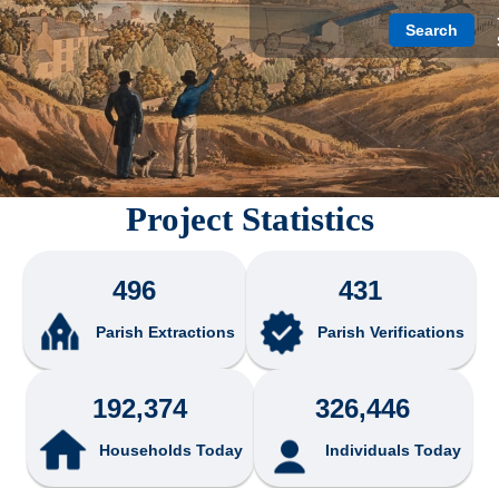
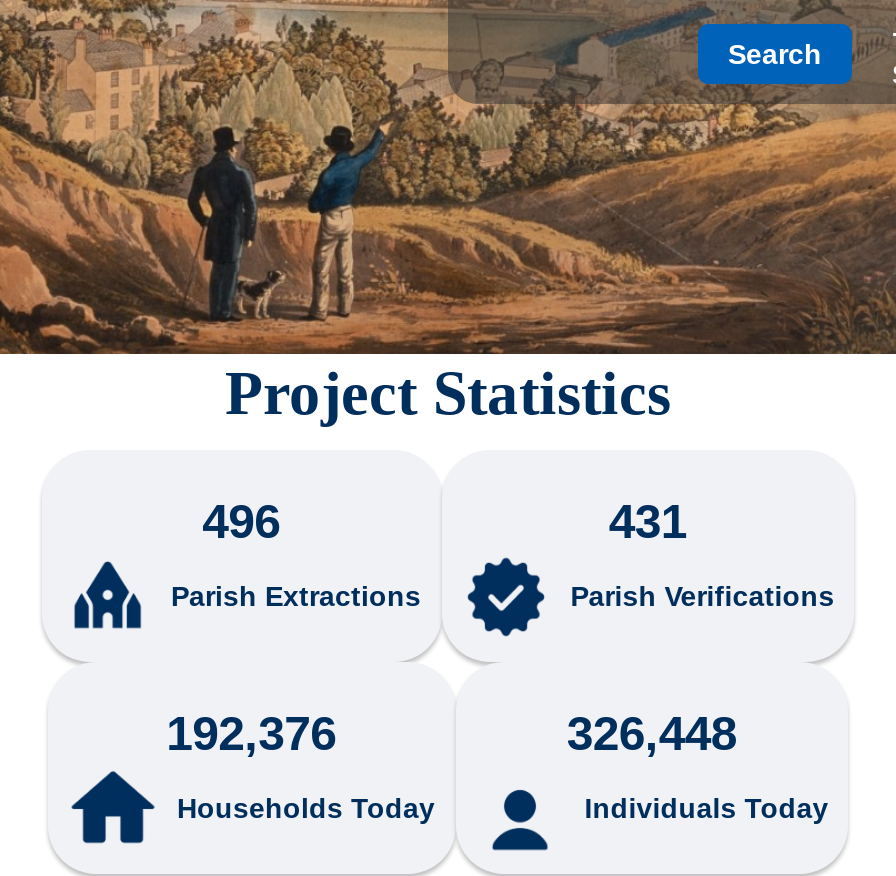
- 192,374
+ 192,376

- 326,446
+ 326,448
